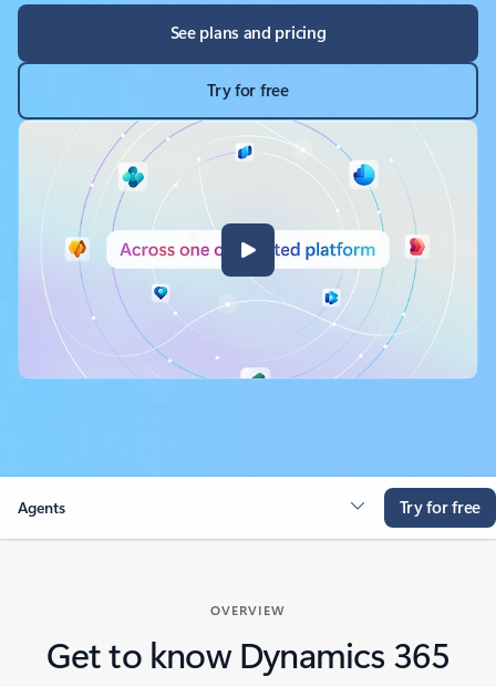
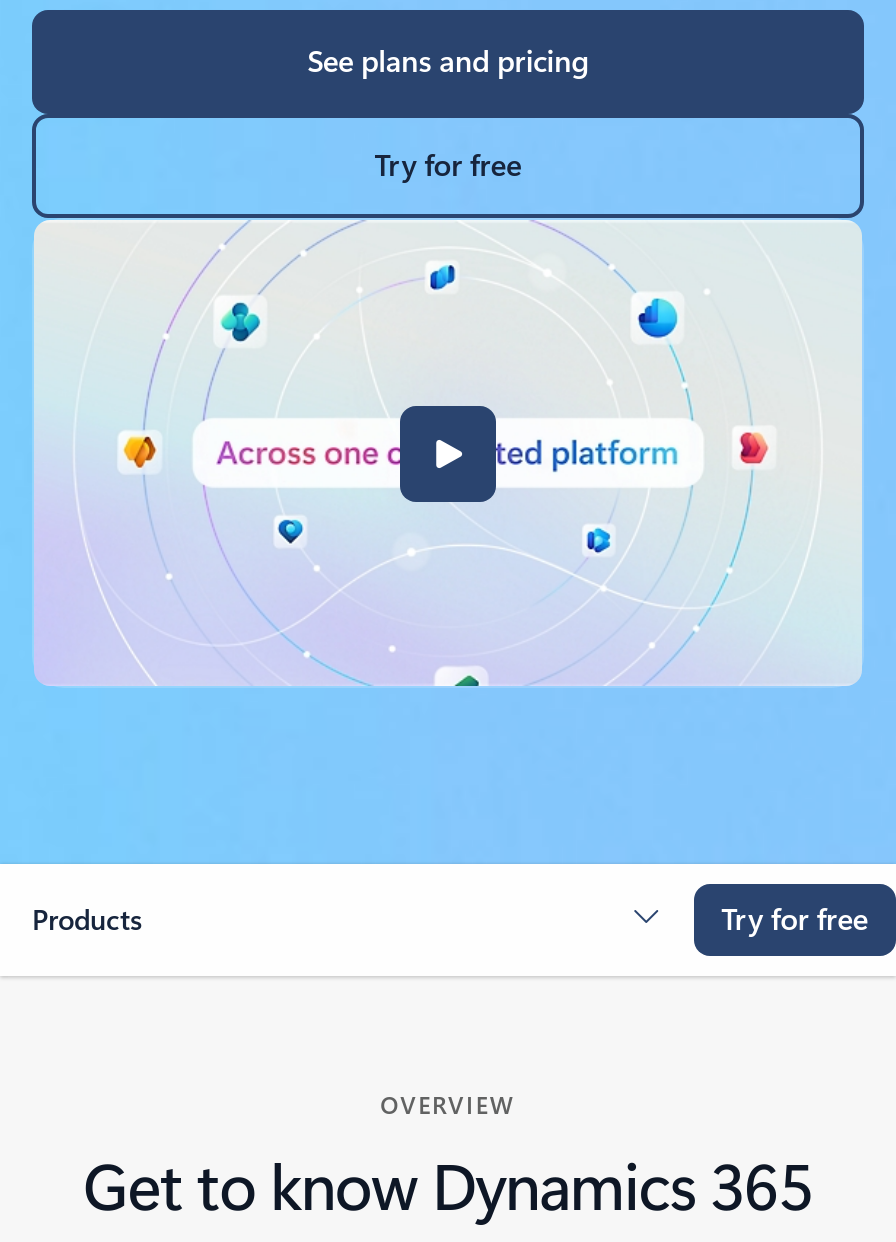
- Agents
+ Products
